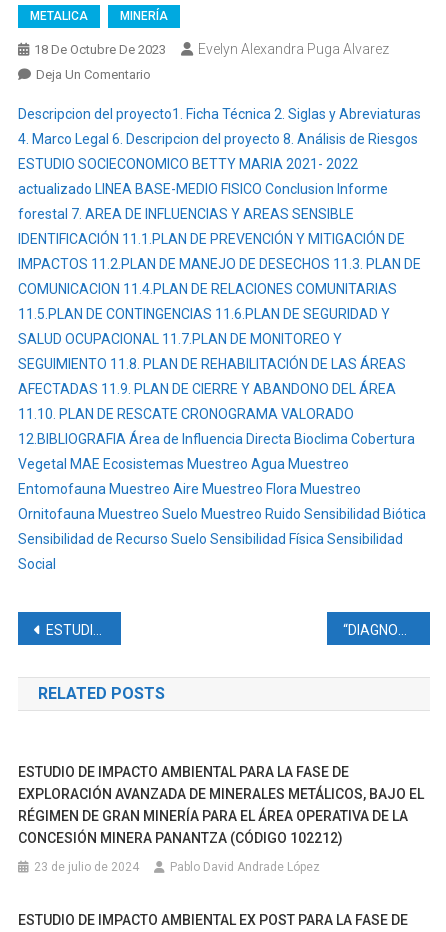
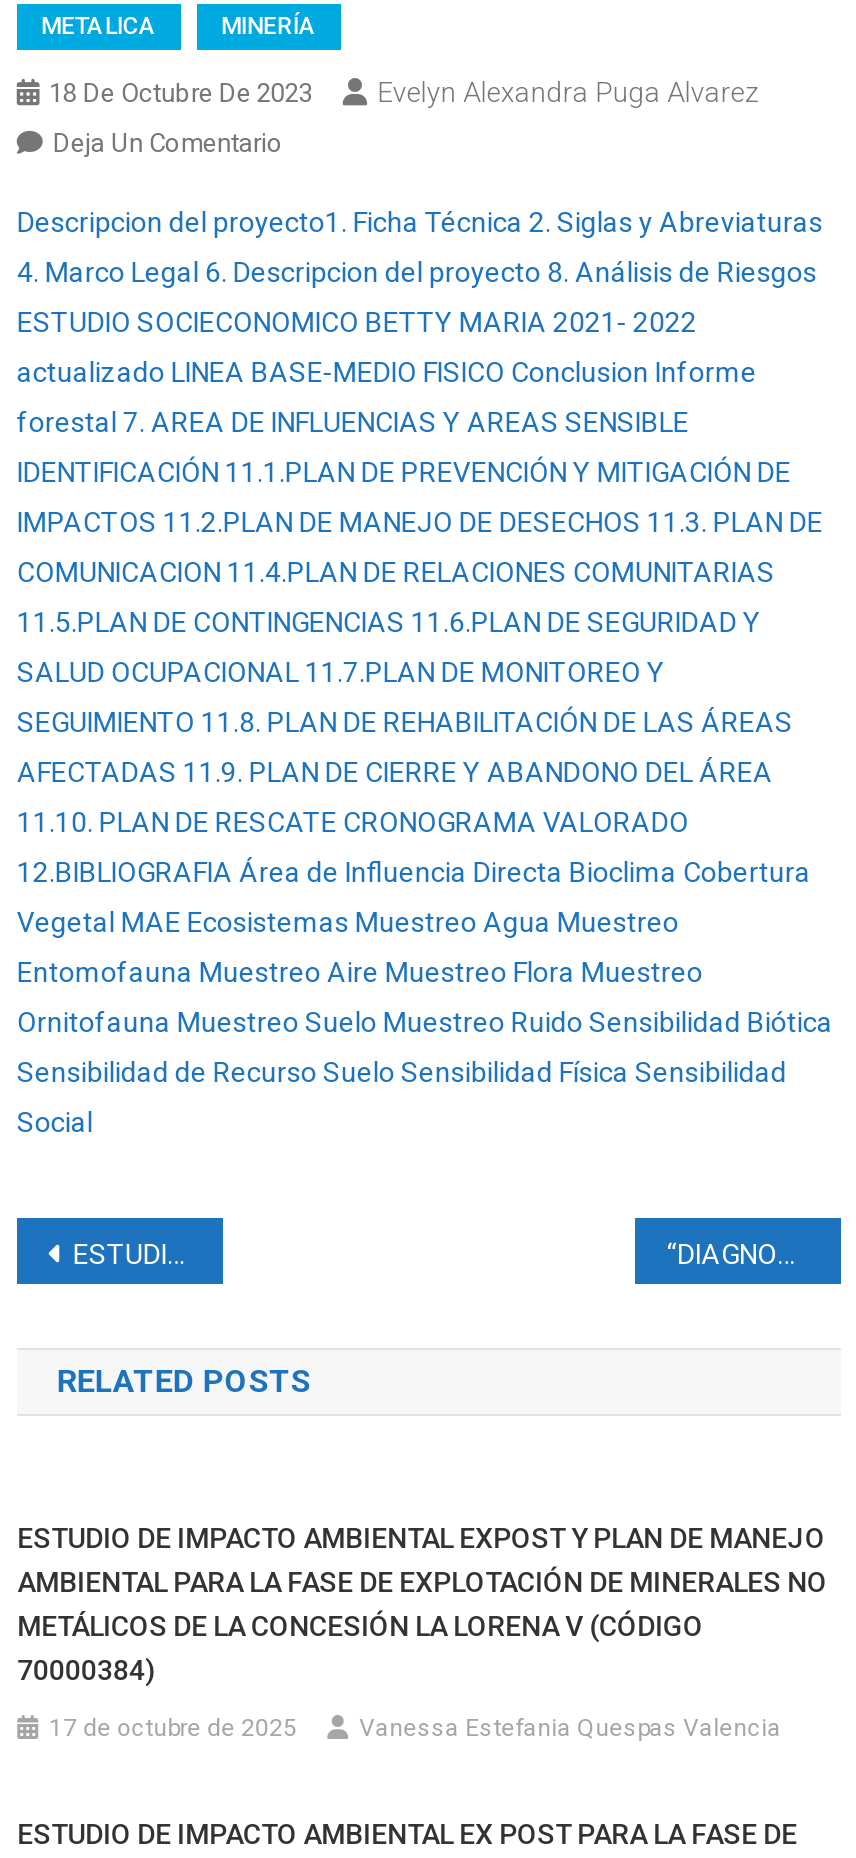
- ESTUDIO DE IMPACTO AMBIENTAL PARA LA FASE DE
- EXPLORACIÓN AVANZADA DE MINERALES METÁLICOS, BAJO EL
- RÉGIMEN DE GRAN MINERÍA PARA EL ÁREA OPERATIVA DE LA
- CONCESIÓN MINERA PANANTZA (CÓDIGO 102212)
+ ESTUDIO DE IMPACTO AMBIENTAL EXPOST Y PLAN DE MANEJO
+ AMBIENTAL PARA LA FASE DE EXPLOTACIÓN DE MINERALES NO
+ METÁLICOS DE LA CONCESIÓN LA LORENA V (CÓDIGO
+ 70000384)

- 23 de julio de 2024
- Pablo David Andrade López
+ 17 de octubre de 2025
+ Vanessa Estefania Quespas Valencia
